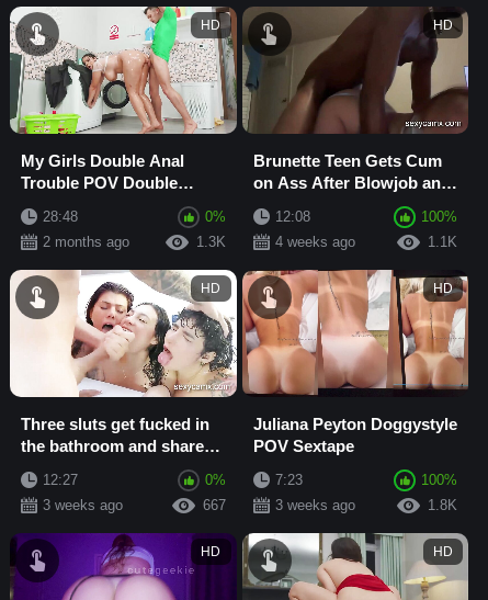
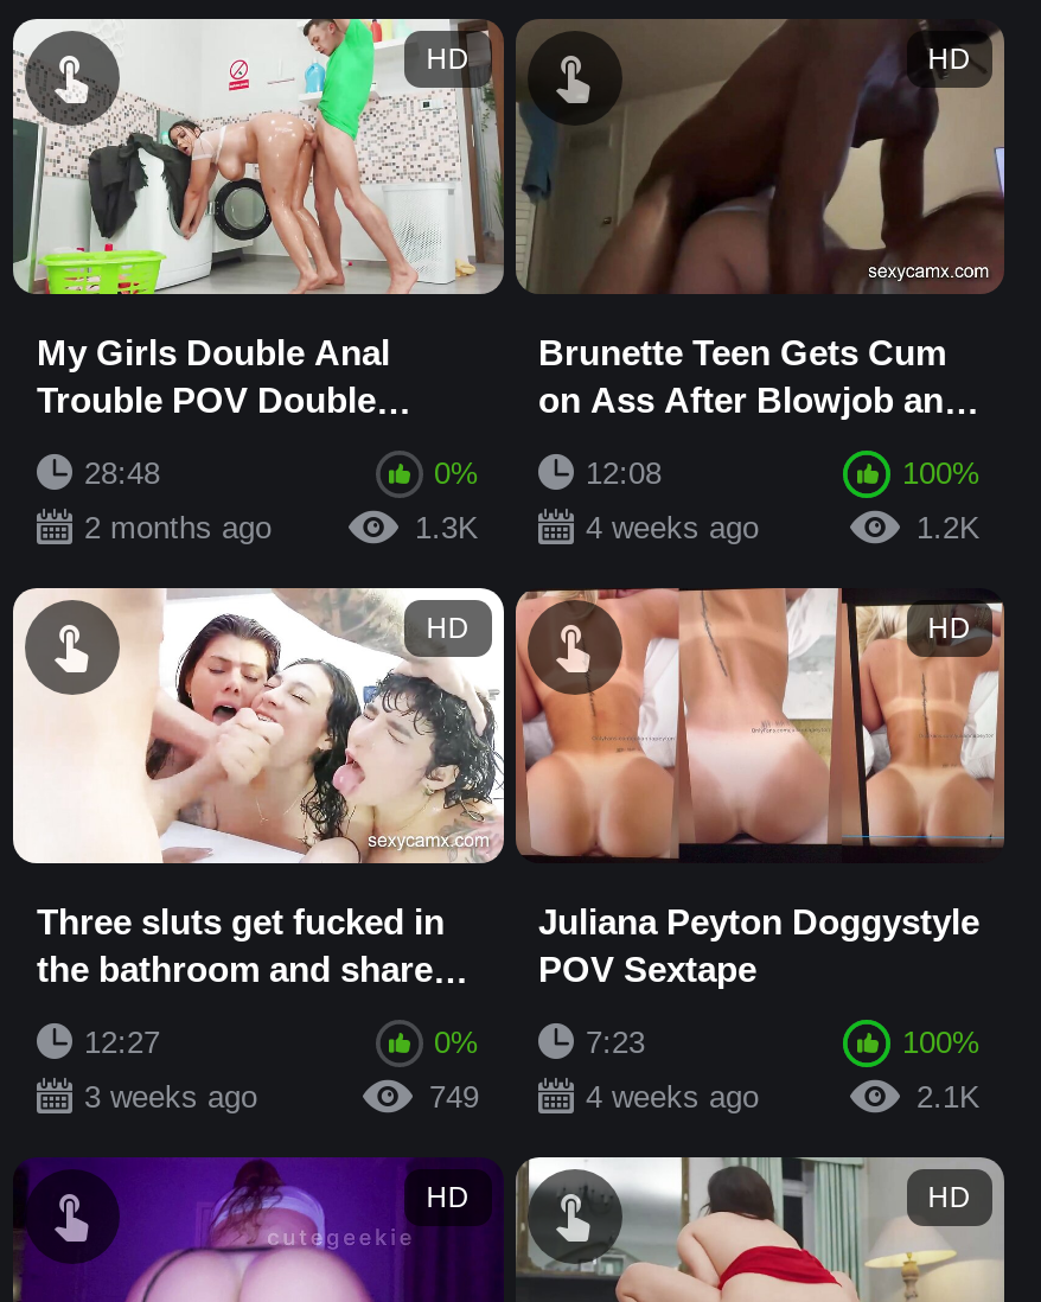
- 1.1K
+ 1.2K

- 667
+ 749

- 3 weeks ago
- 1.8K
+ 4 weeks ago
+ 2.1K
